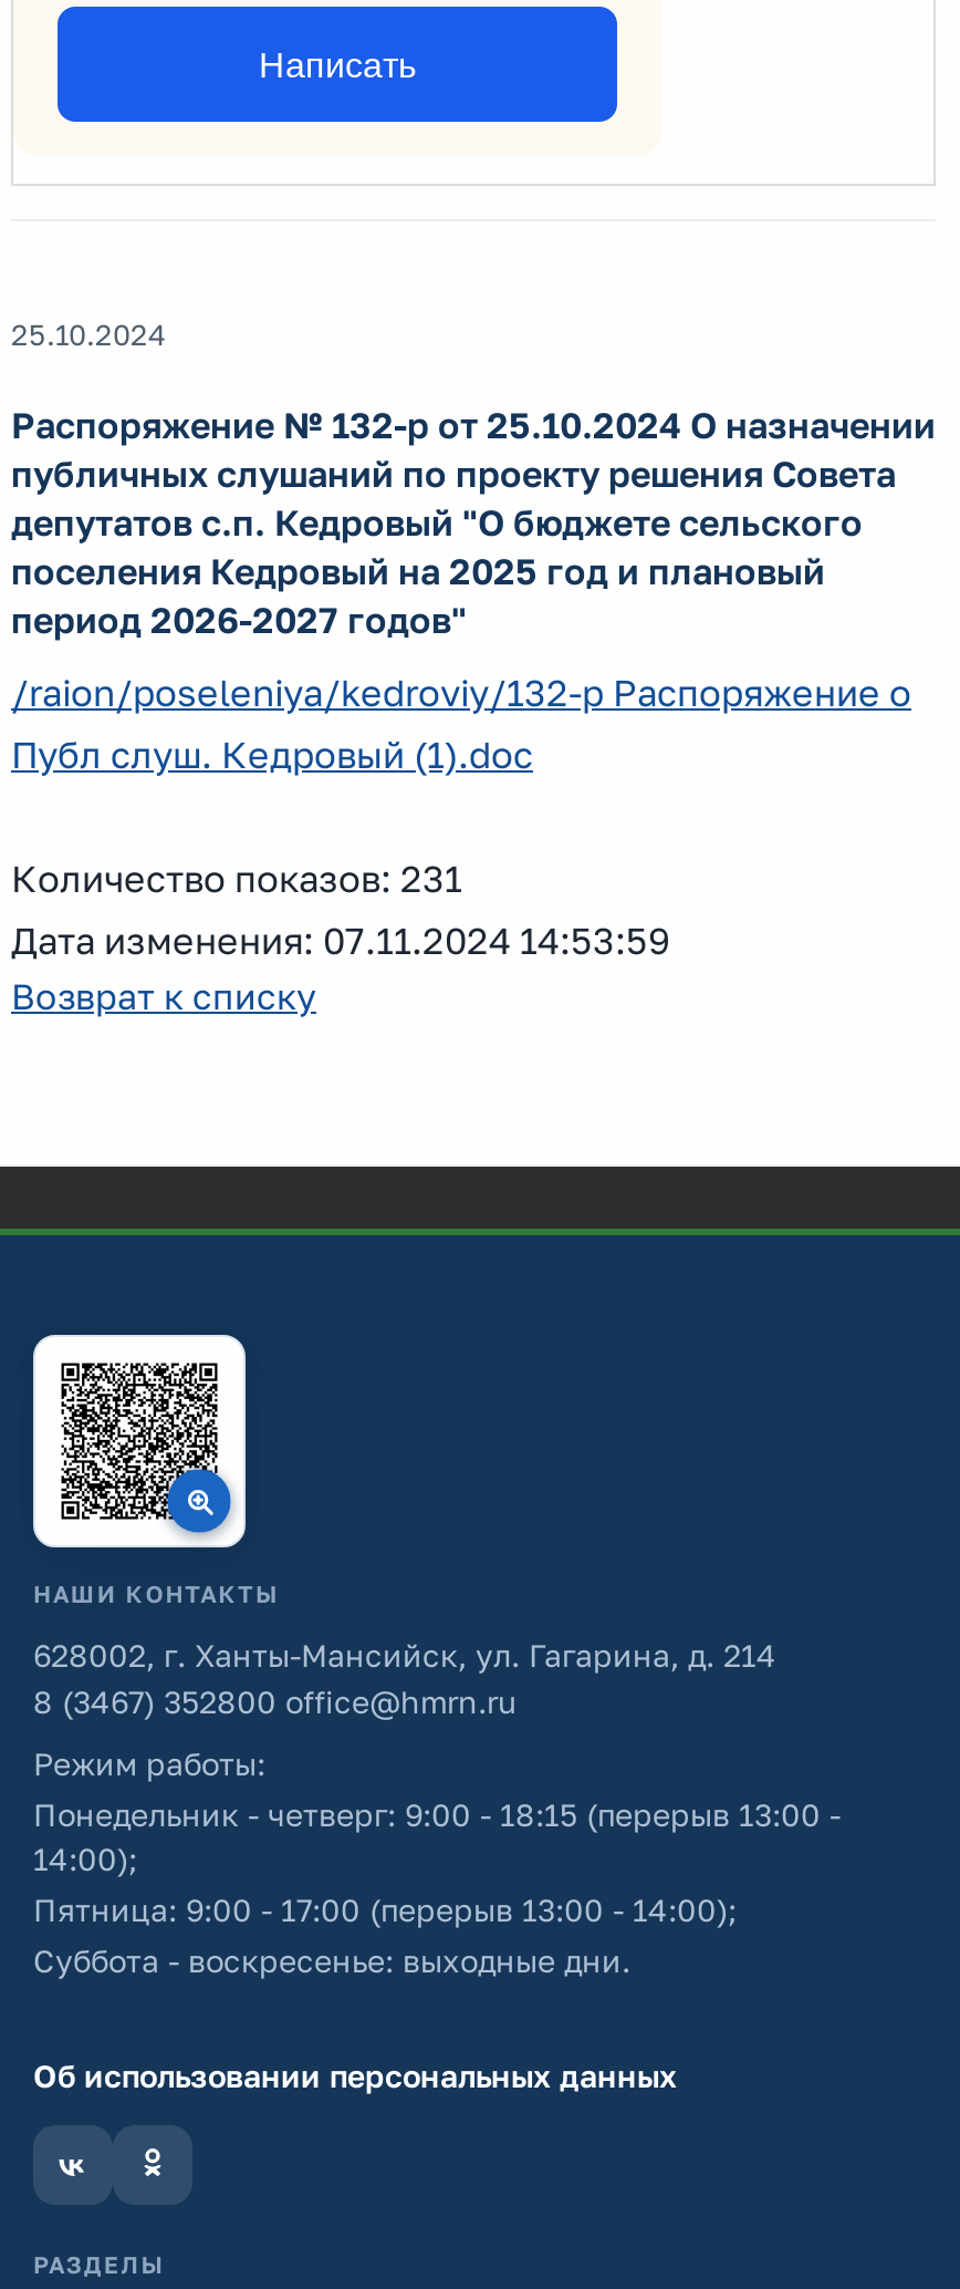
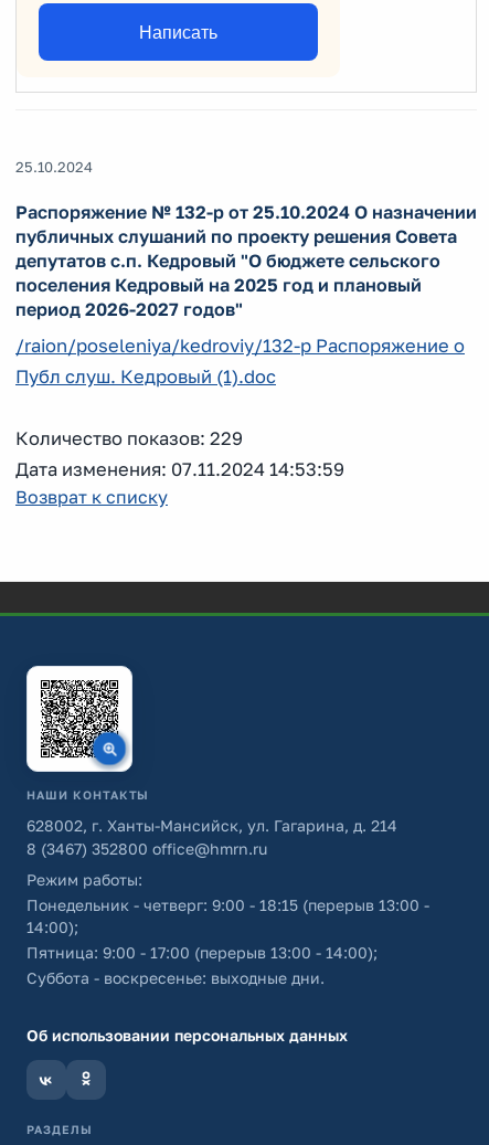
- Количество показов: 231
+ Количество показов: 229
